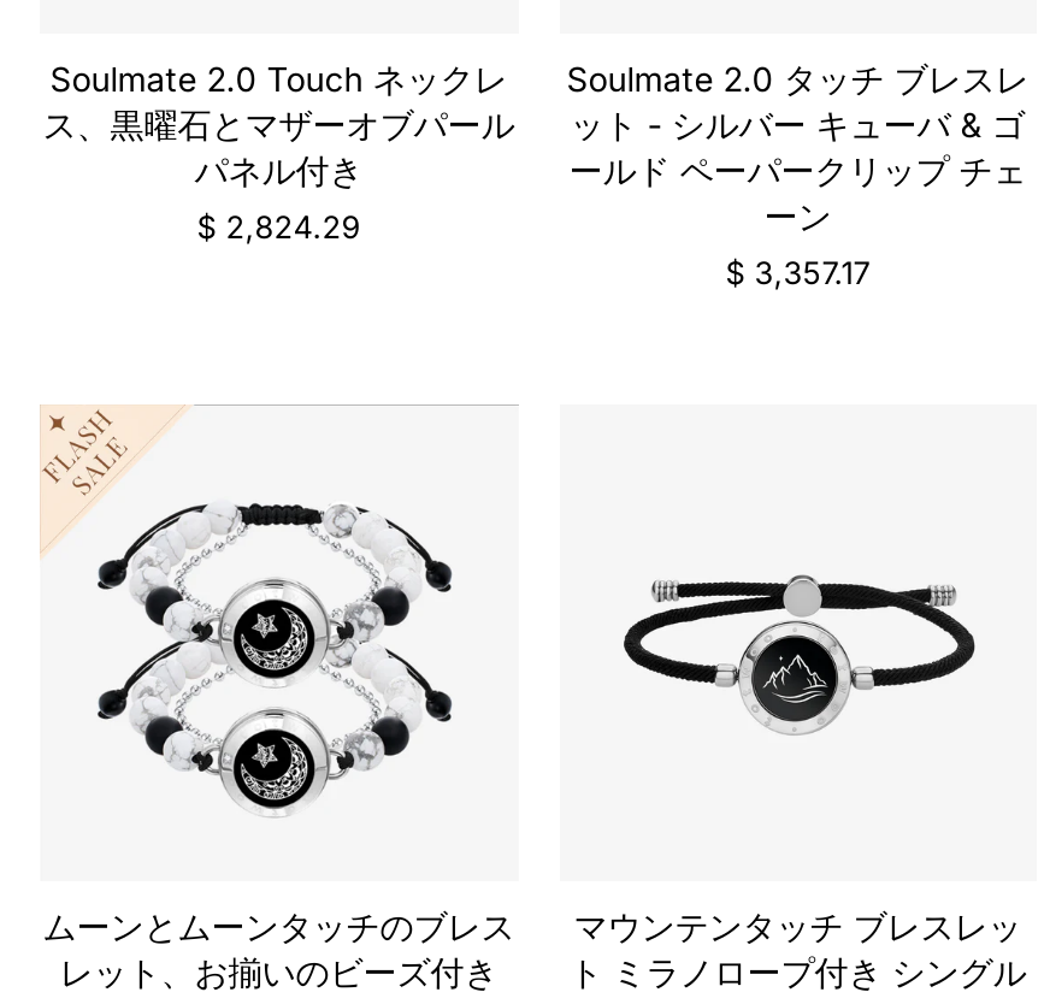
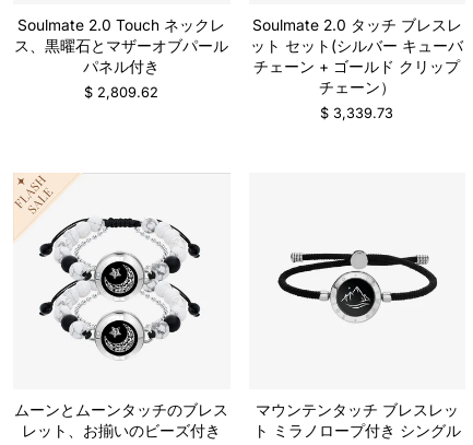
- ット - シルバー キューバ & ゴ
- ールド ペーパークリップ チェ
- ーン
+ ット セット(シルバー キューバ
+ チェーン + ゴールド クリップ
+ チェーン）

- $ 2,824.29
+ $ 2,809.62

- $ 3,357.17
+ $ 3,339.73
